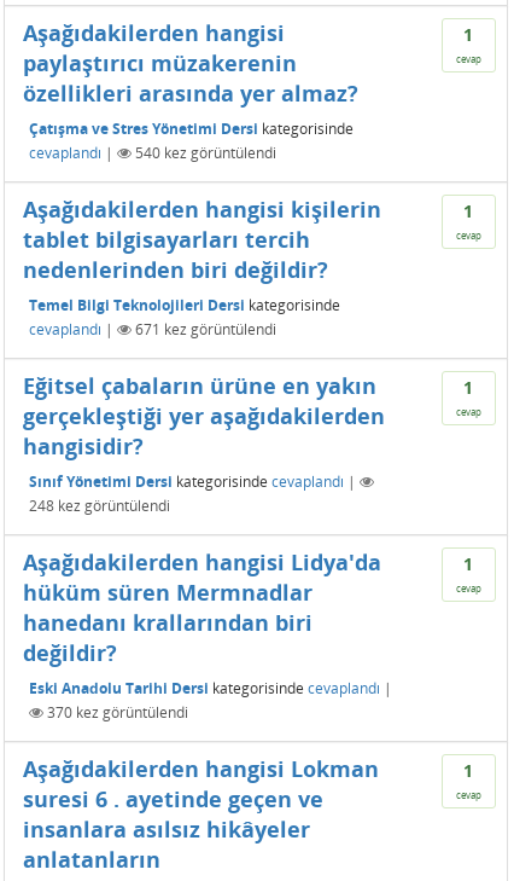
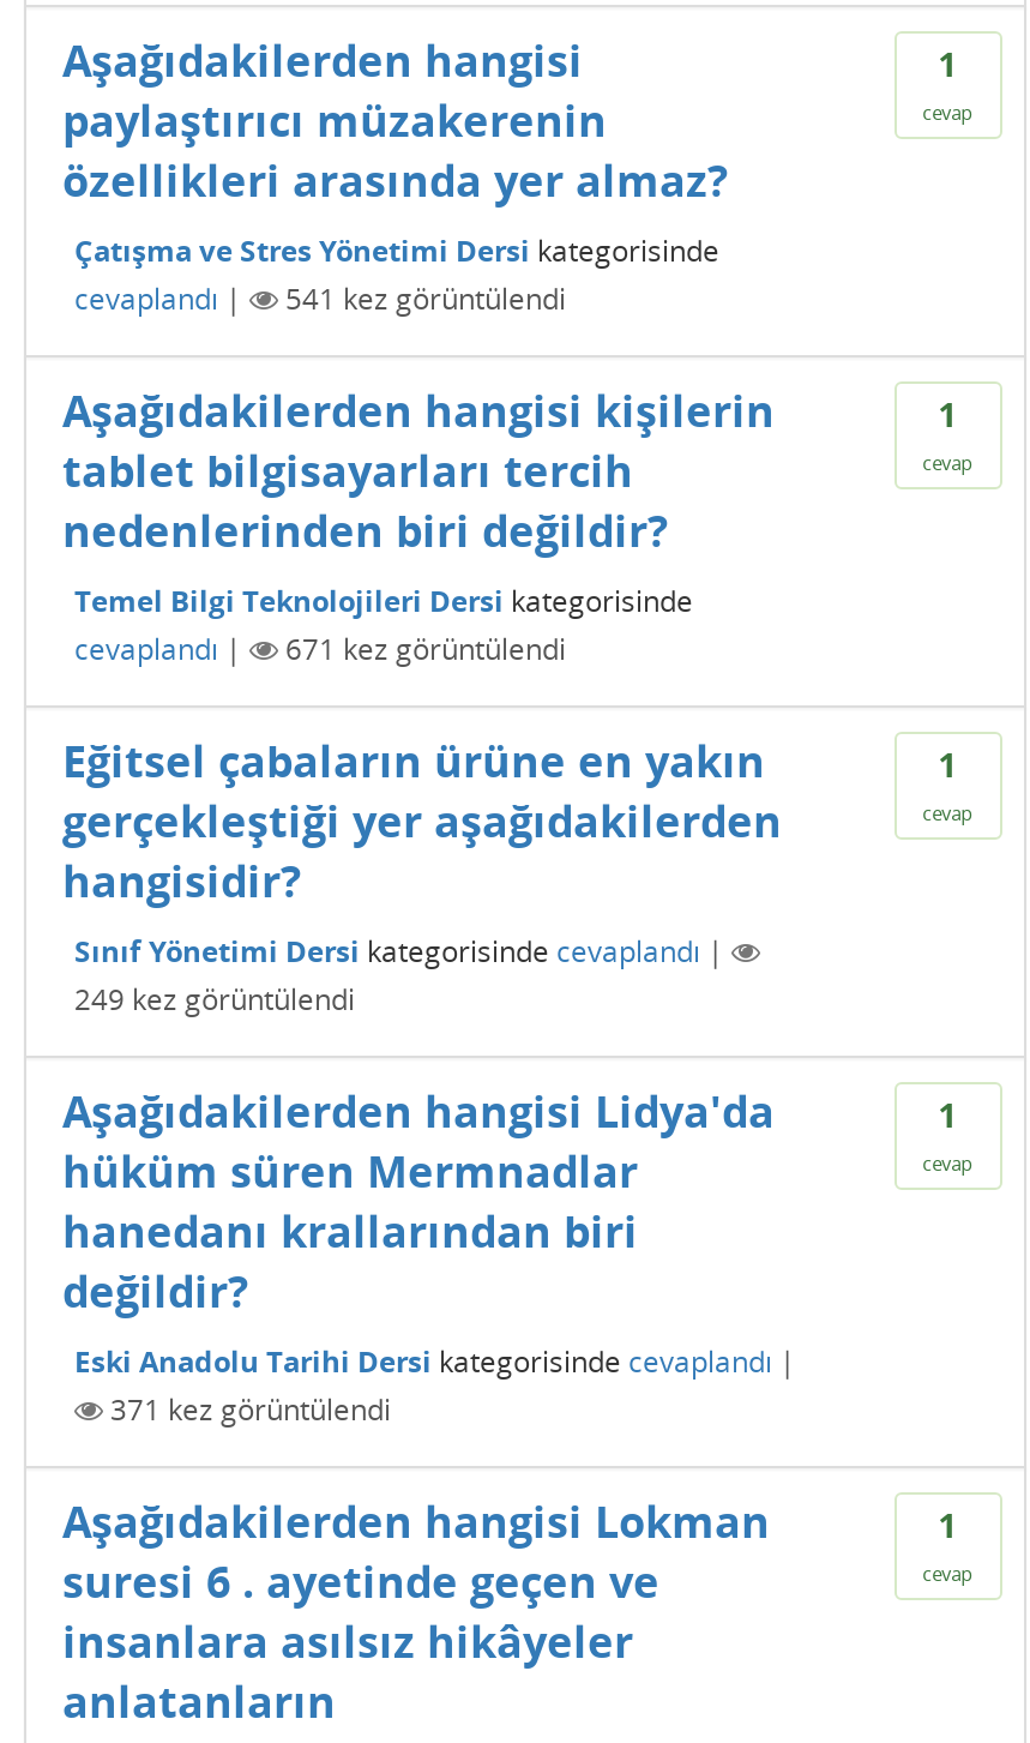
- 540 kez görüntülendi
+ 541 kez görüntülendi

- 248 kez görüntülendi
+ 249 kez görüntülendi

- 370 kez görüntülendi
+ 371 kez görüntülendi
